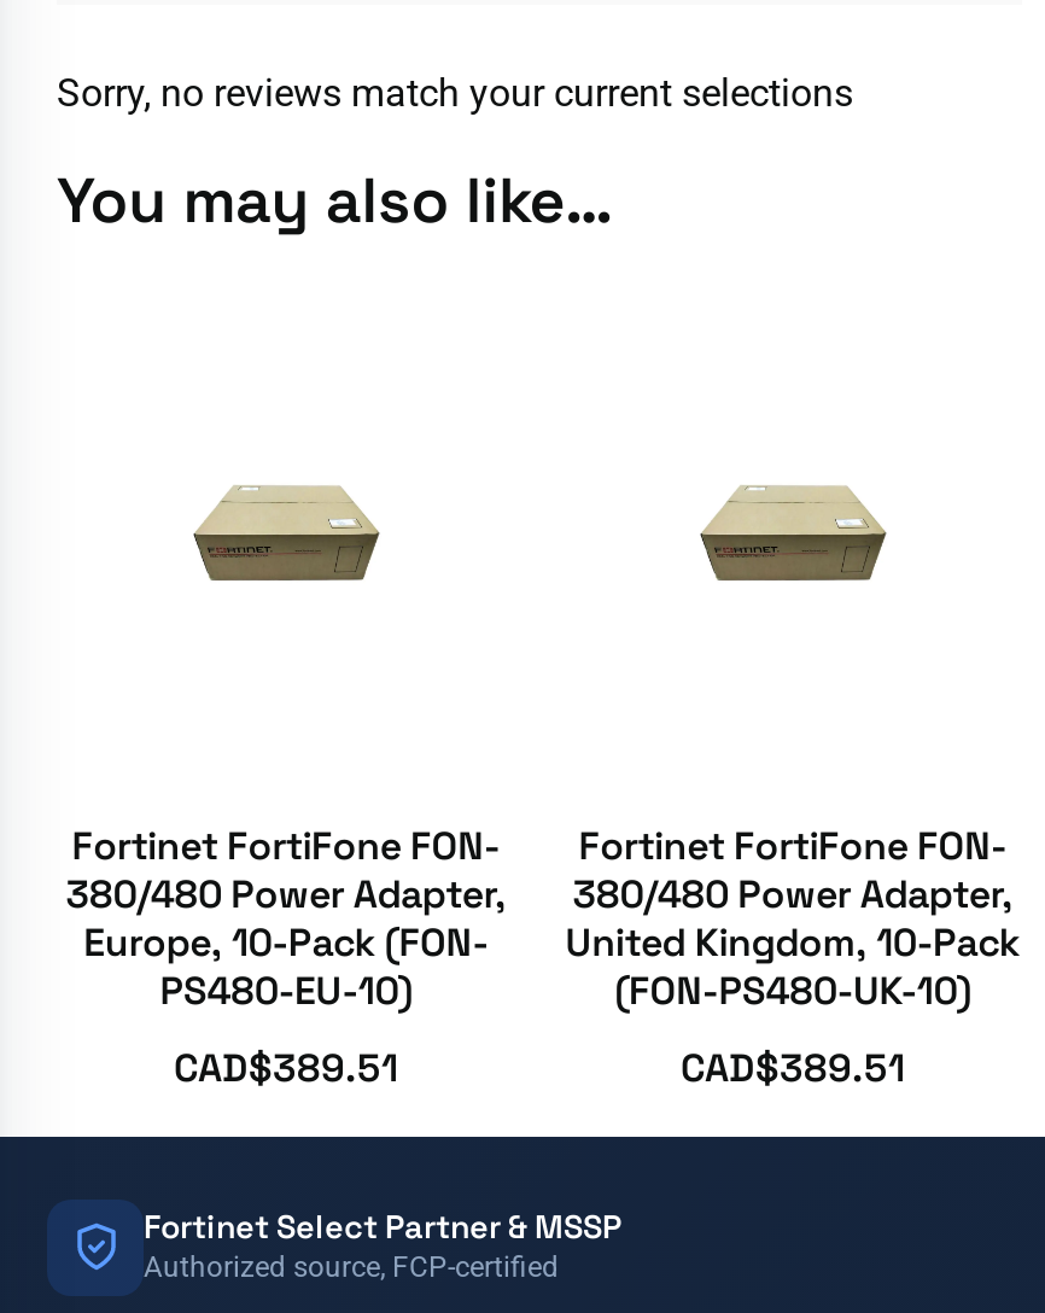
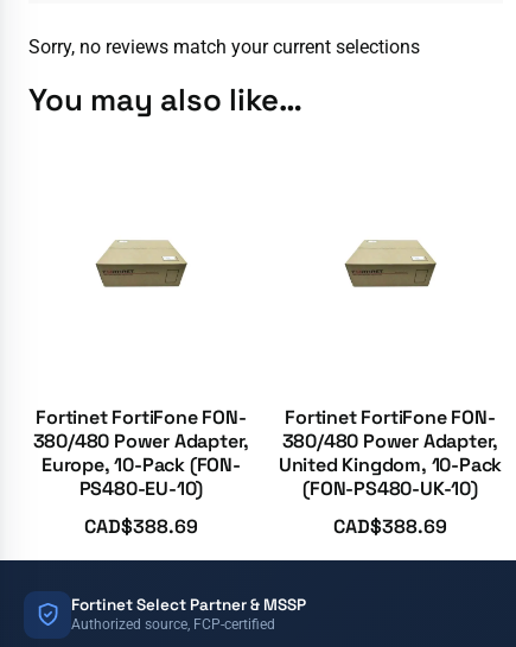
- CAD$389.51
+ CAD$388.69

- CAD$389.51
+ CAD$388.69
